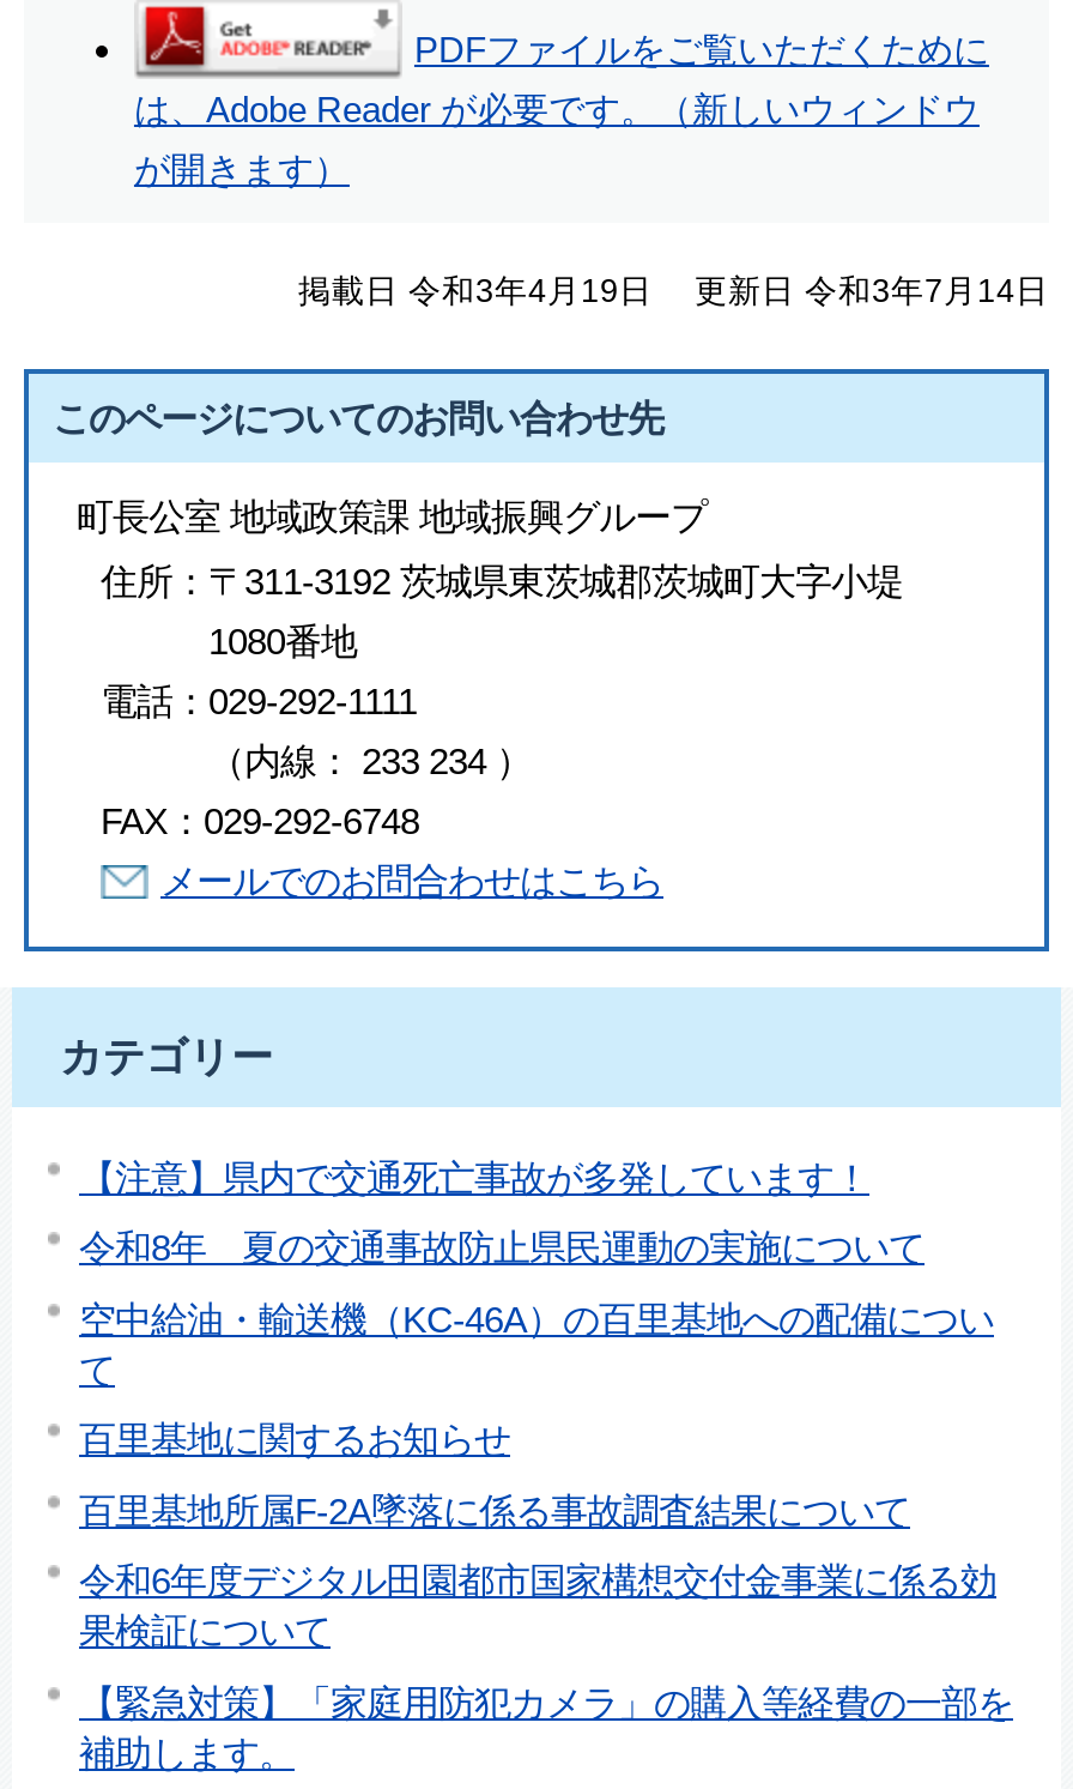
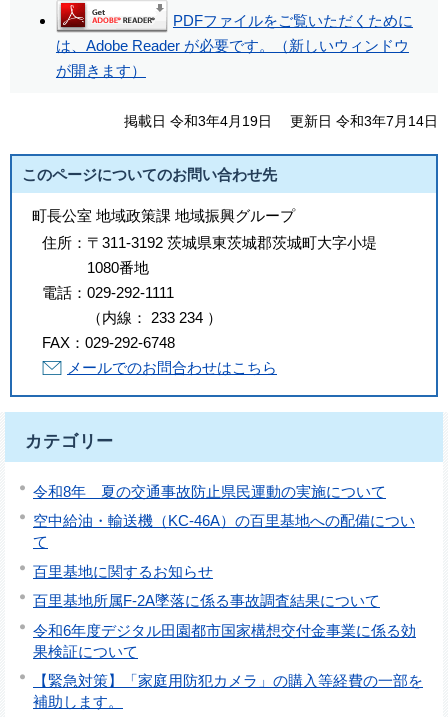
- 【注意】県内で交通死亡事故が多発しています！
